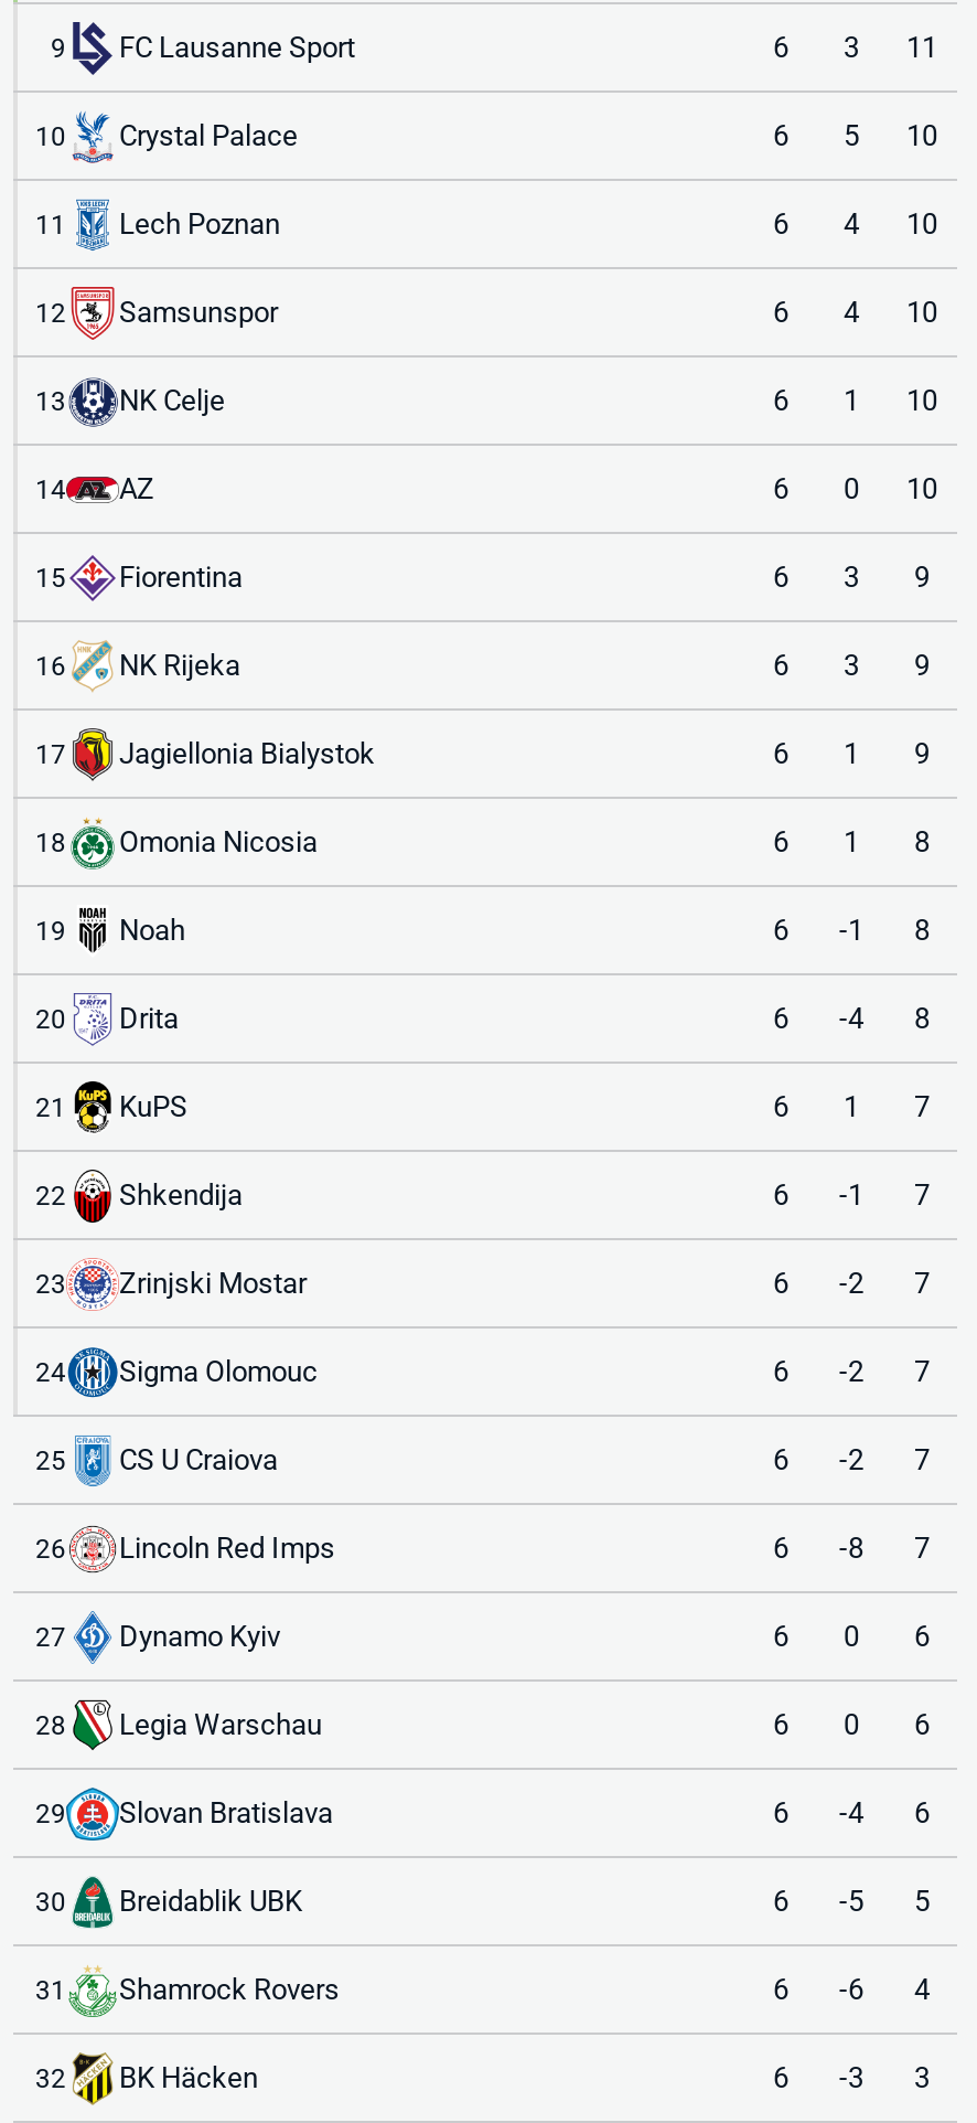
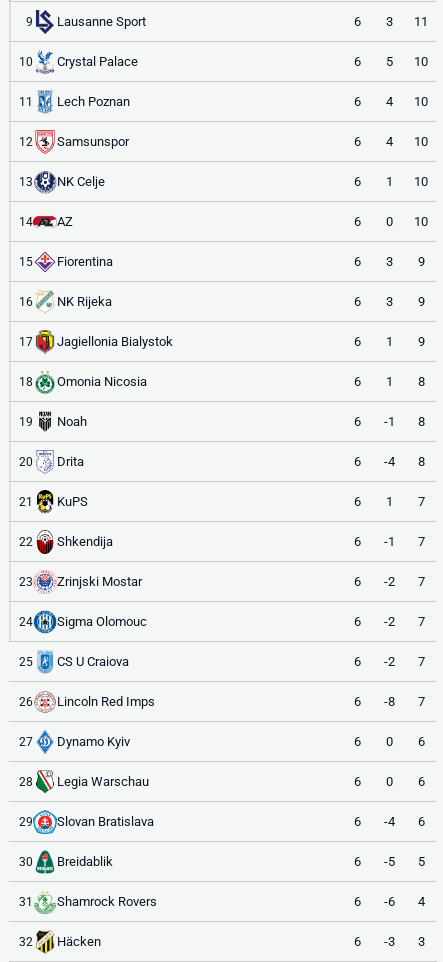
- FC Lausanne Sport
+ Lausanne Sport

- Breidablik UBK
+ Breidablik

- BK Häcken
+ Häcken
